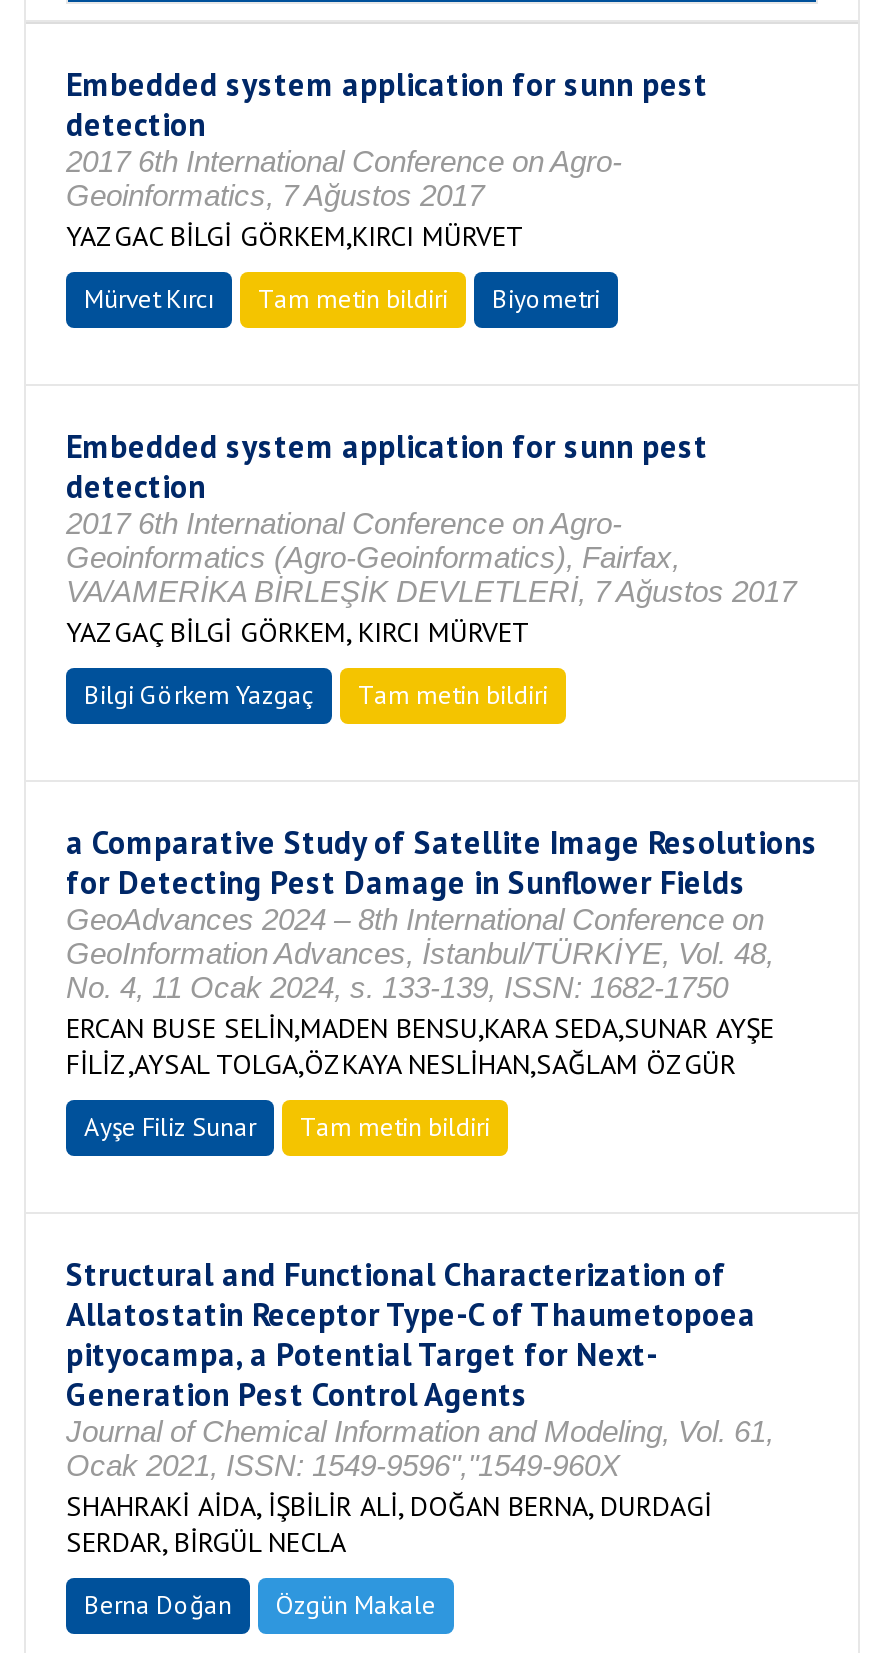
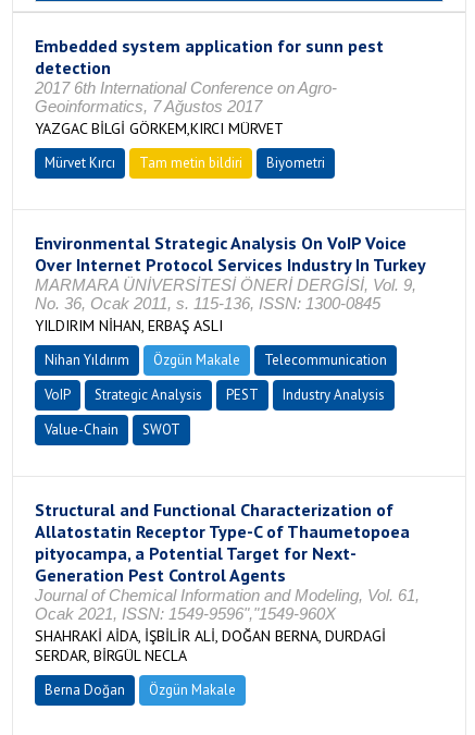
- Embedded system application for sunn pest
- detection
- 2017 6th International Conference on Agro-
- Geoinformatics (Agro-Geoinformatics), Fairfax,
- VA/AMERİKA BİRLEŞİK DEVLETLERİ, 7 Ağustos 2017
- YAZGAÇ BİLGİ GÖRKEM, KIRCI MÜRVET
+ Environmental Strategic Analysis On VoIP Voice
+ Over Internet Protocol Services Industry In Turkey
+ MARMARA ÜNİVERSİTESİ ÖNERİ DERGİSİ, Vol. 9,
+ No. 36, Ocak 2011, s. 115-136, ISSN: 1300-0845
+ YILDIRIM NİHAN, ERBAŞ ASLI

- Bilgi Görkem Yazgaç
- Tam metin bildiri
+ Nihan Yıldırım
+ Özgün Makale
+ Telecommunication

- a Comparative Study of Satellite Image Resolutions
- for Detecting Pest Damage in Sunflower Fields
- GeoAdvances 2024 – 8th International Conference on
- GeoInformation Advances, İstanbul/TÜRKİYE, Vol. 48,
- No. 4, 11 Ocak 2024, s. 133-139, ISSN: 1682-1750
- ERCAN BUSE SELİN,MADEN BENSU,KARA SEDA,SUNAR AYŞE
- FİLİZ,AYSAL TOLGA,ÖZKAYA NESLİHAN,SAĞLAM ÖZGÜR
+ VoIP
+ Strategic Analysis
+ PEST
+ Industry Analysis

- Ayşe Filiz Sunar
- Tam metin bildiri
+ Value-Chain
+ SWOT
